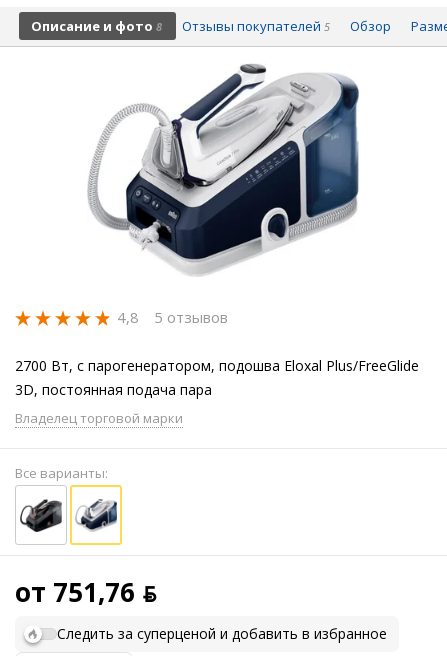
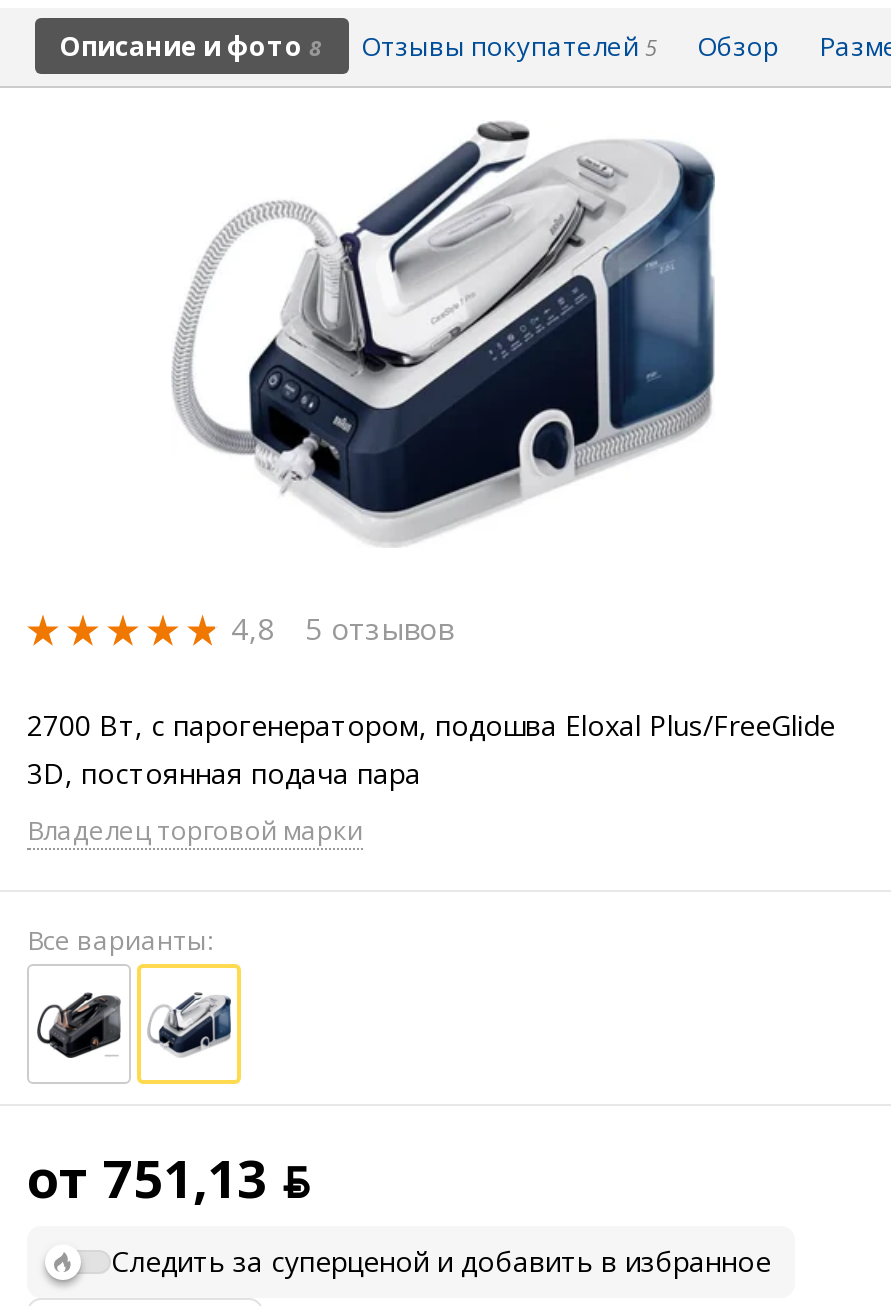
- от 751,76 ƃ
+ от 751,13 ƃ
